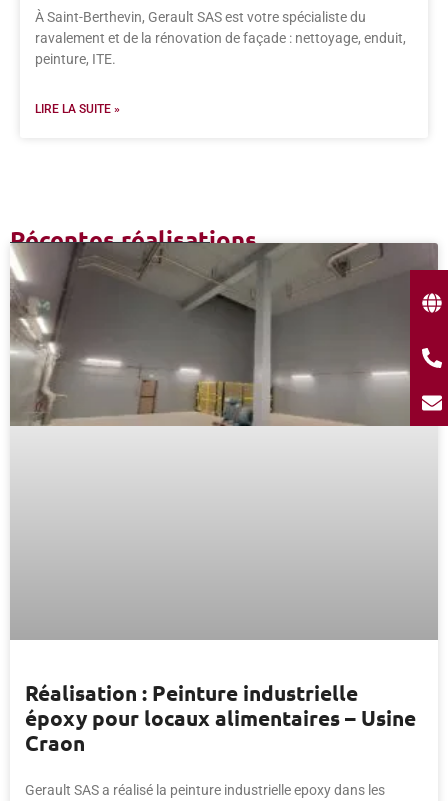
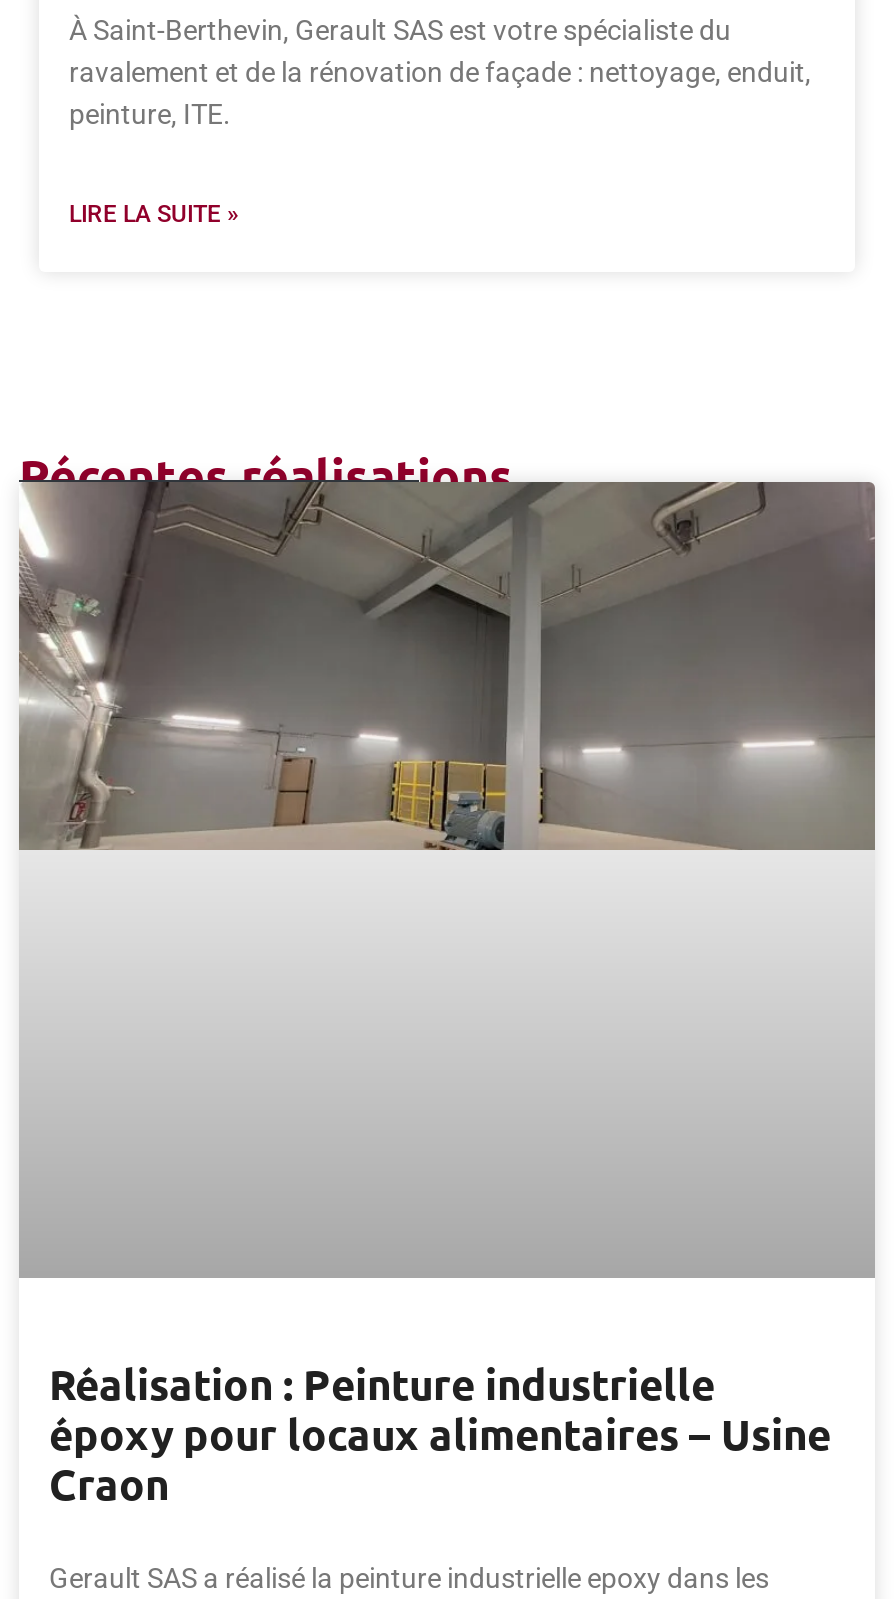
- [image]
+ [image]
